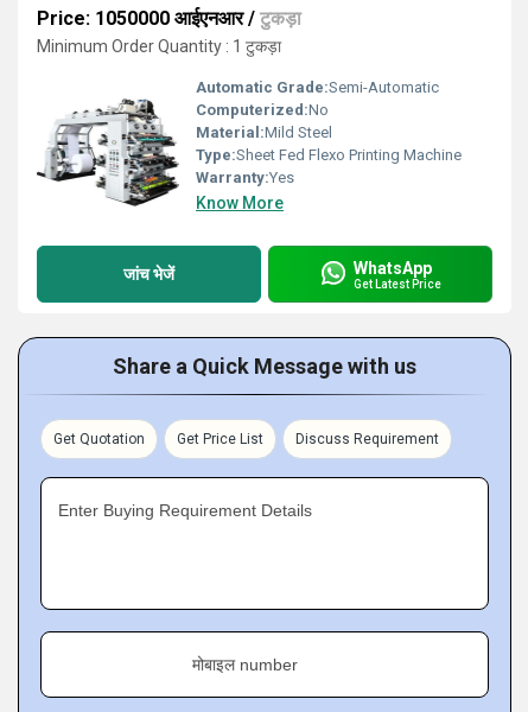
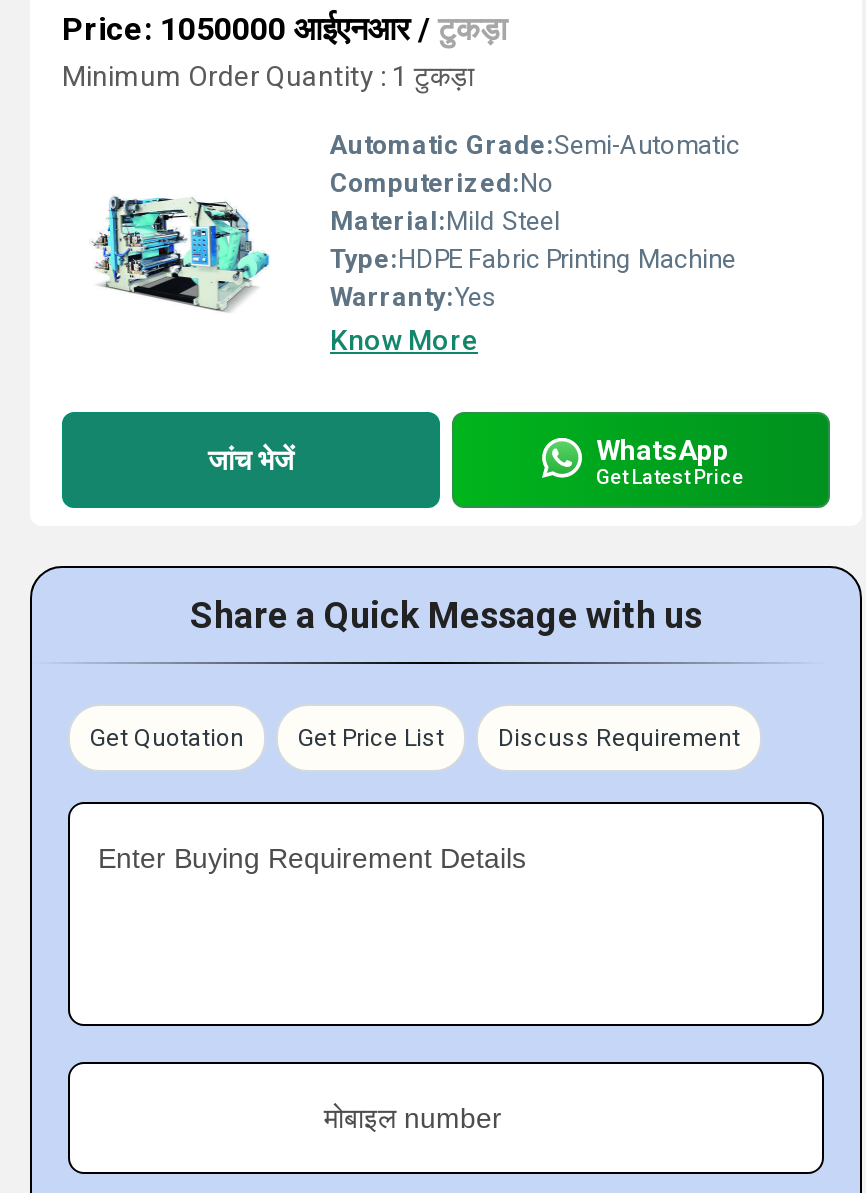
- [image]
- Type:Sheet Fed Flexo Printing Machine
+ [image]
+ Type:HDPE Fabric Printing Machine
